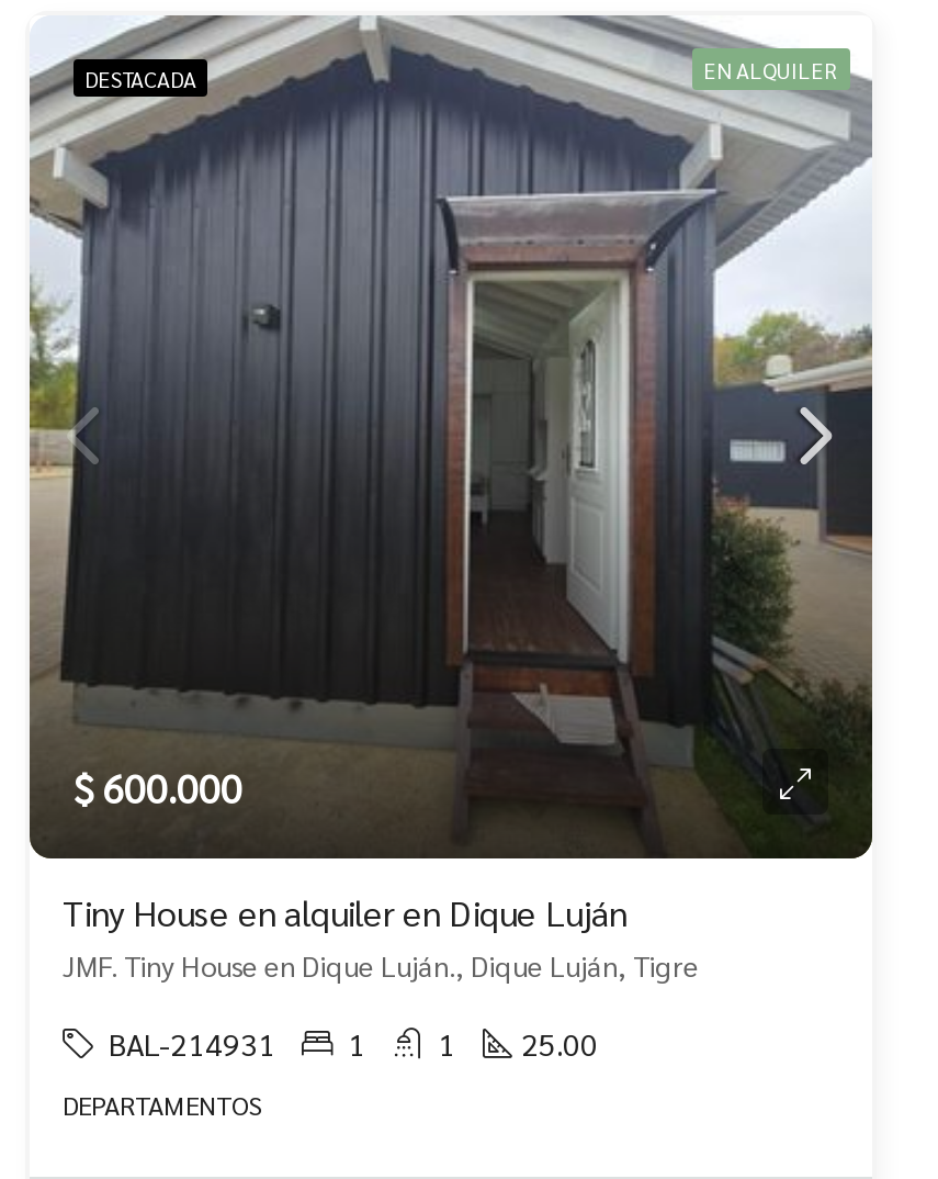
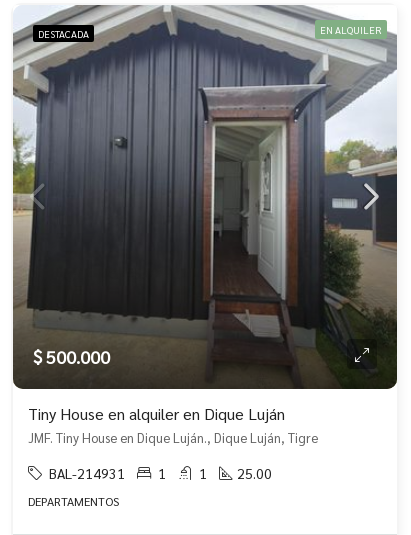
- $ 600.000
+ $ 500.000
